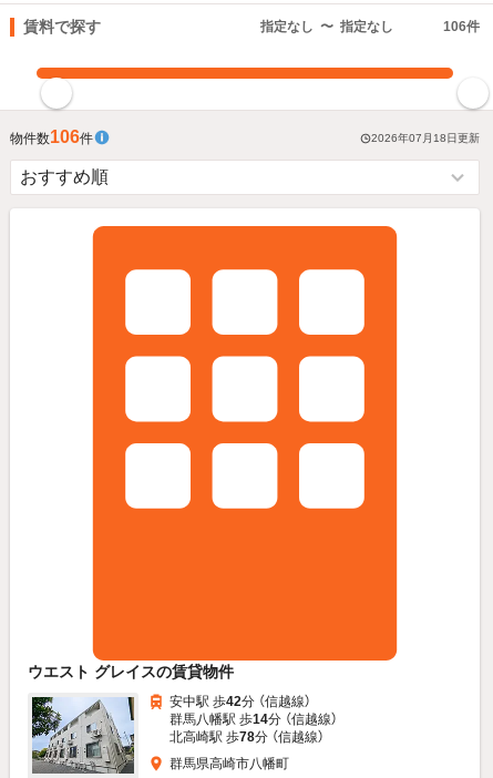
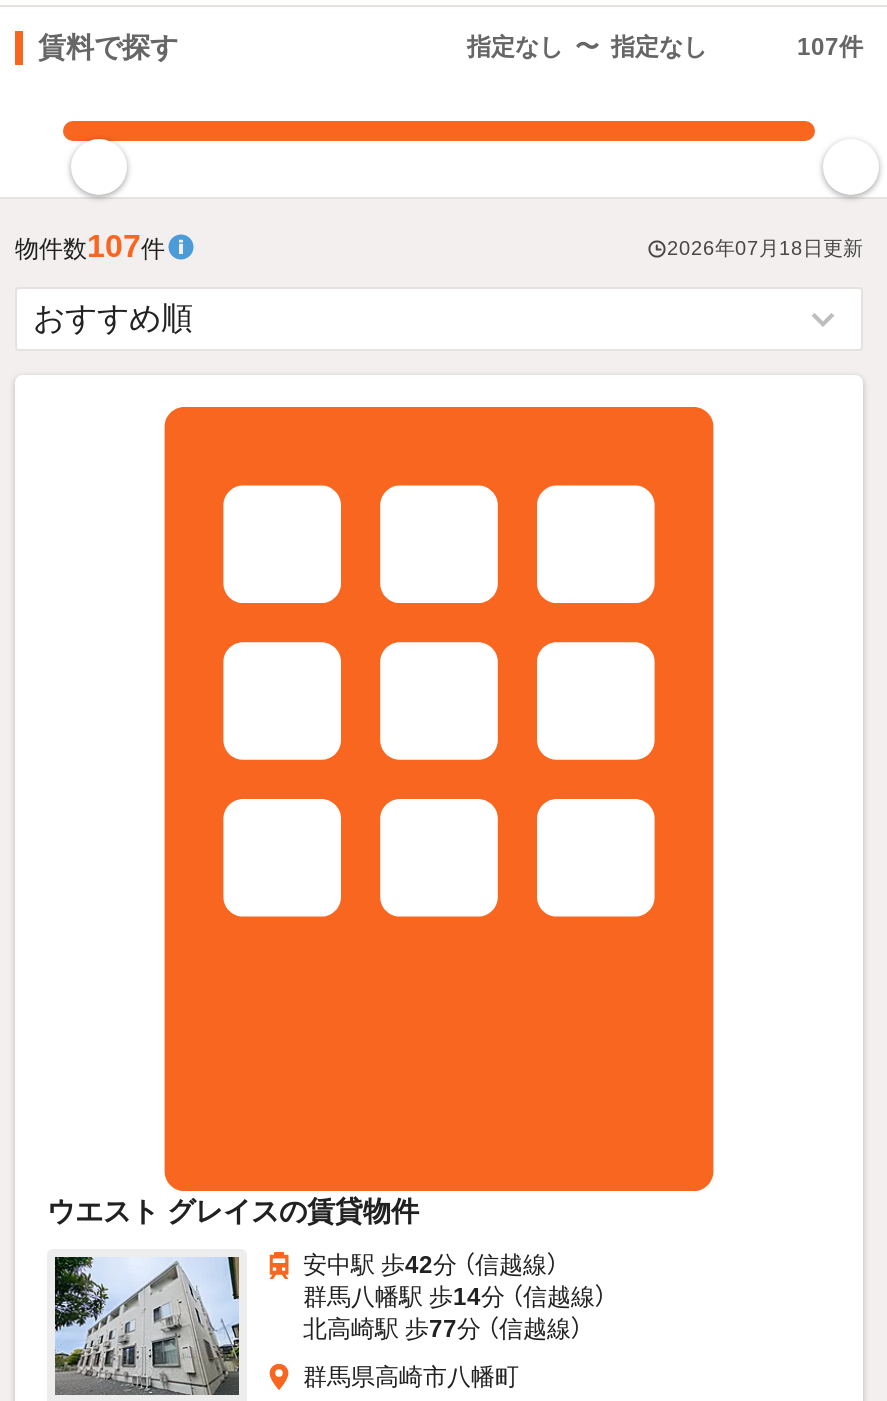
- 106件
+ 107件

- 物件数106件
+ 物件数107件

- 北高崎駅 歩78分 （信越線）
+ 北高崎駅 歩77分 （信越線）
